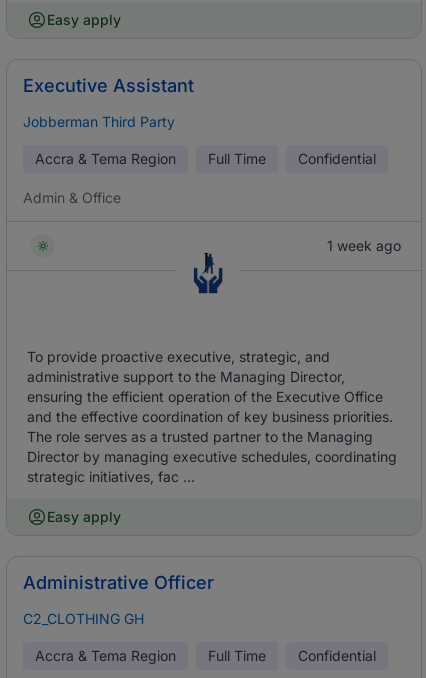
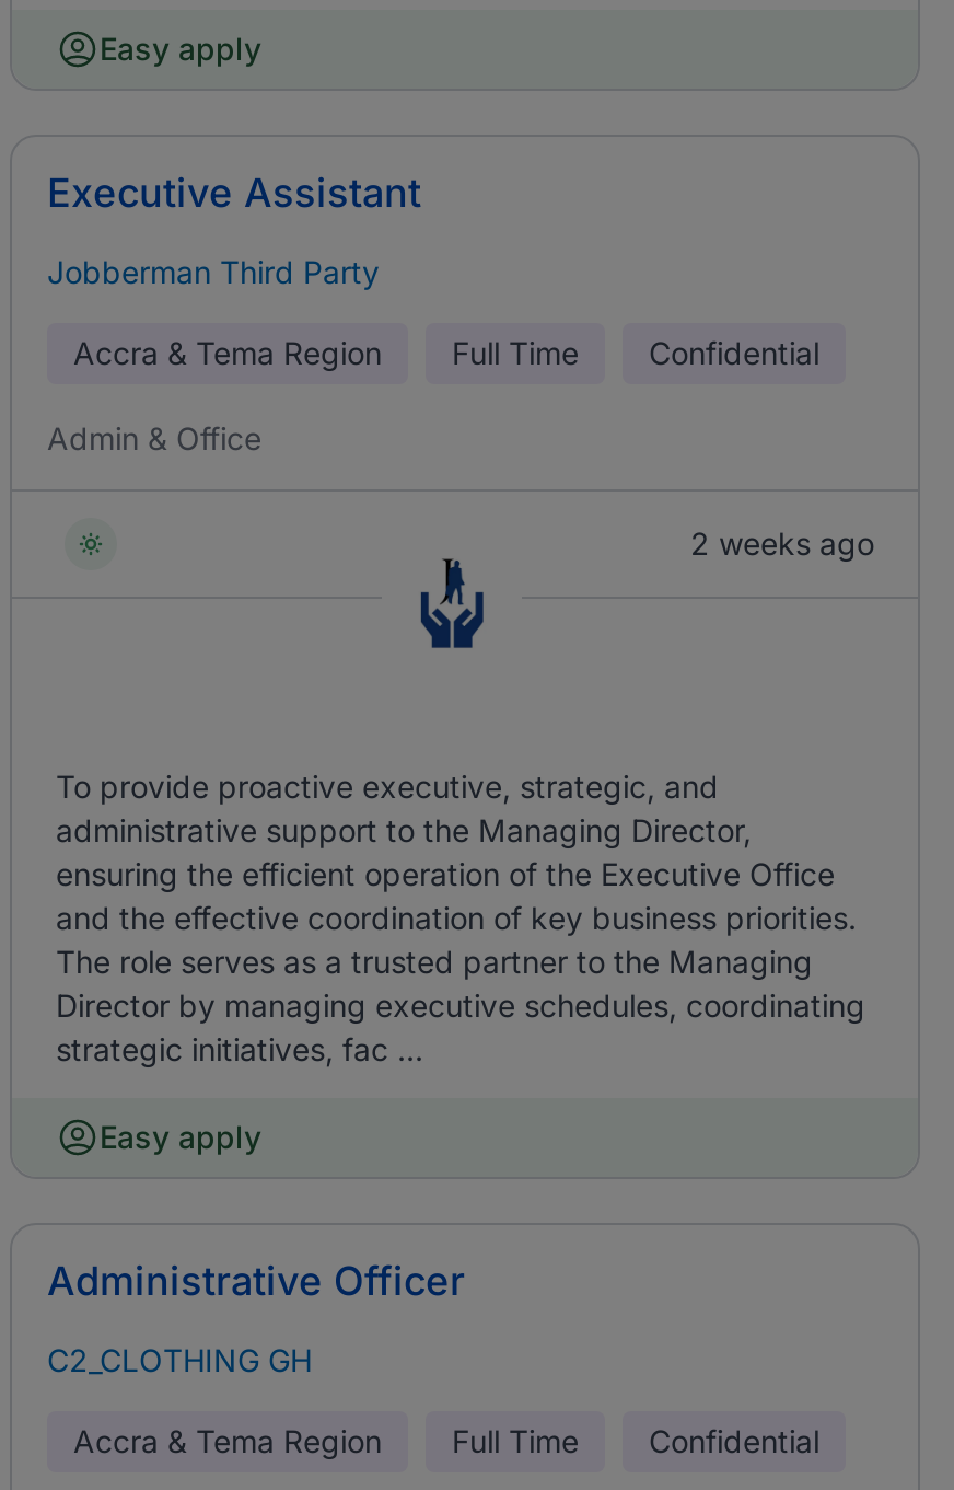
- 1 week ago
+ 2 weeks ago
